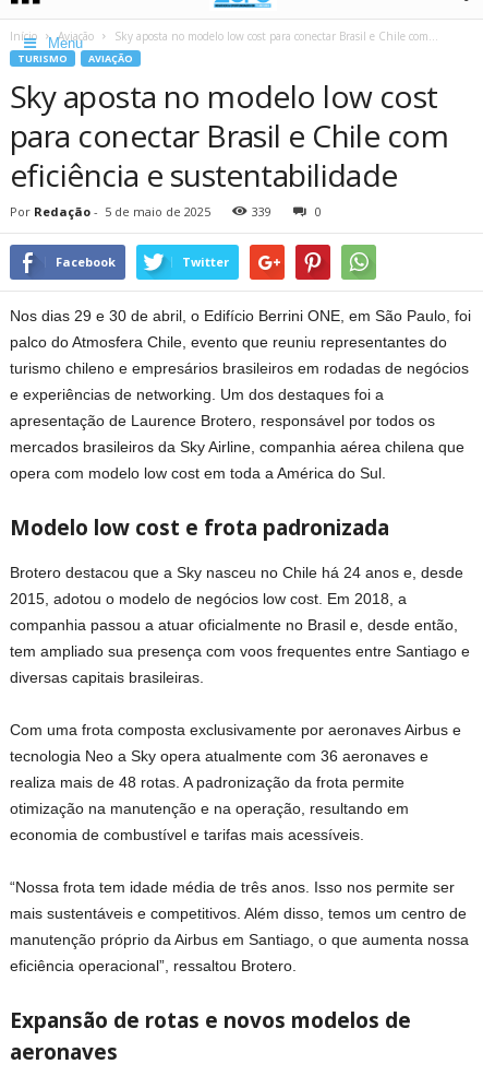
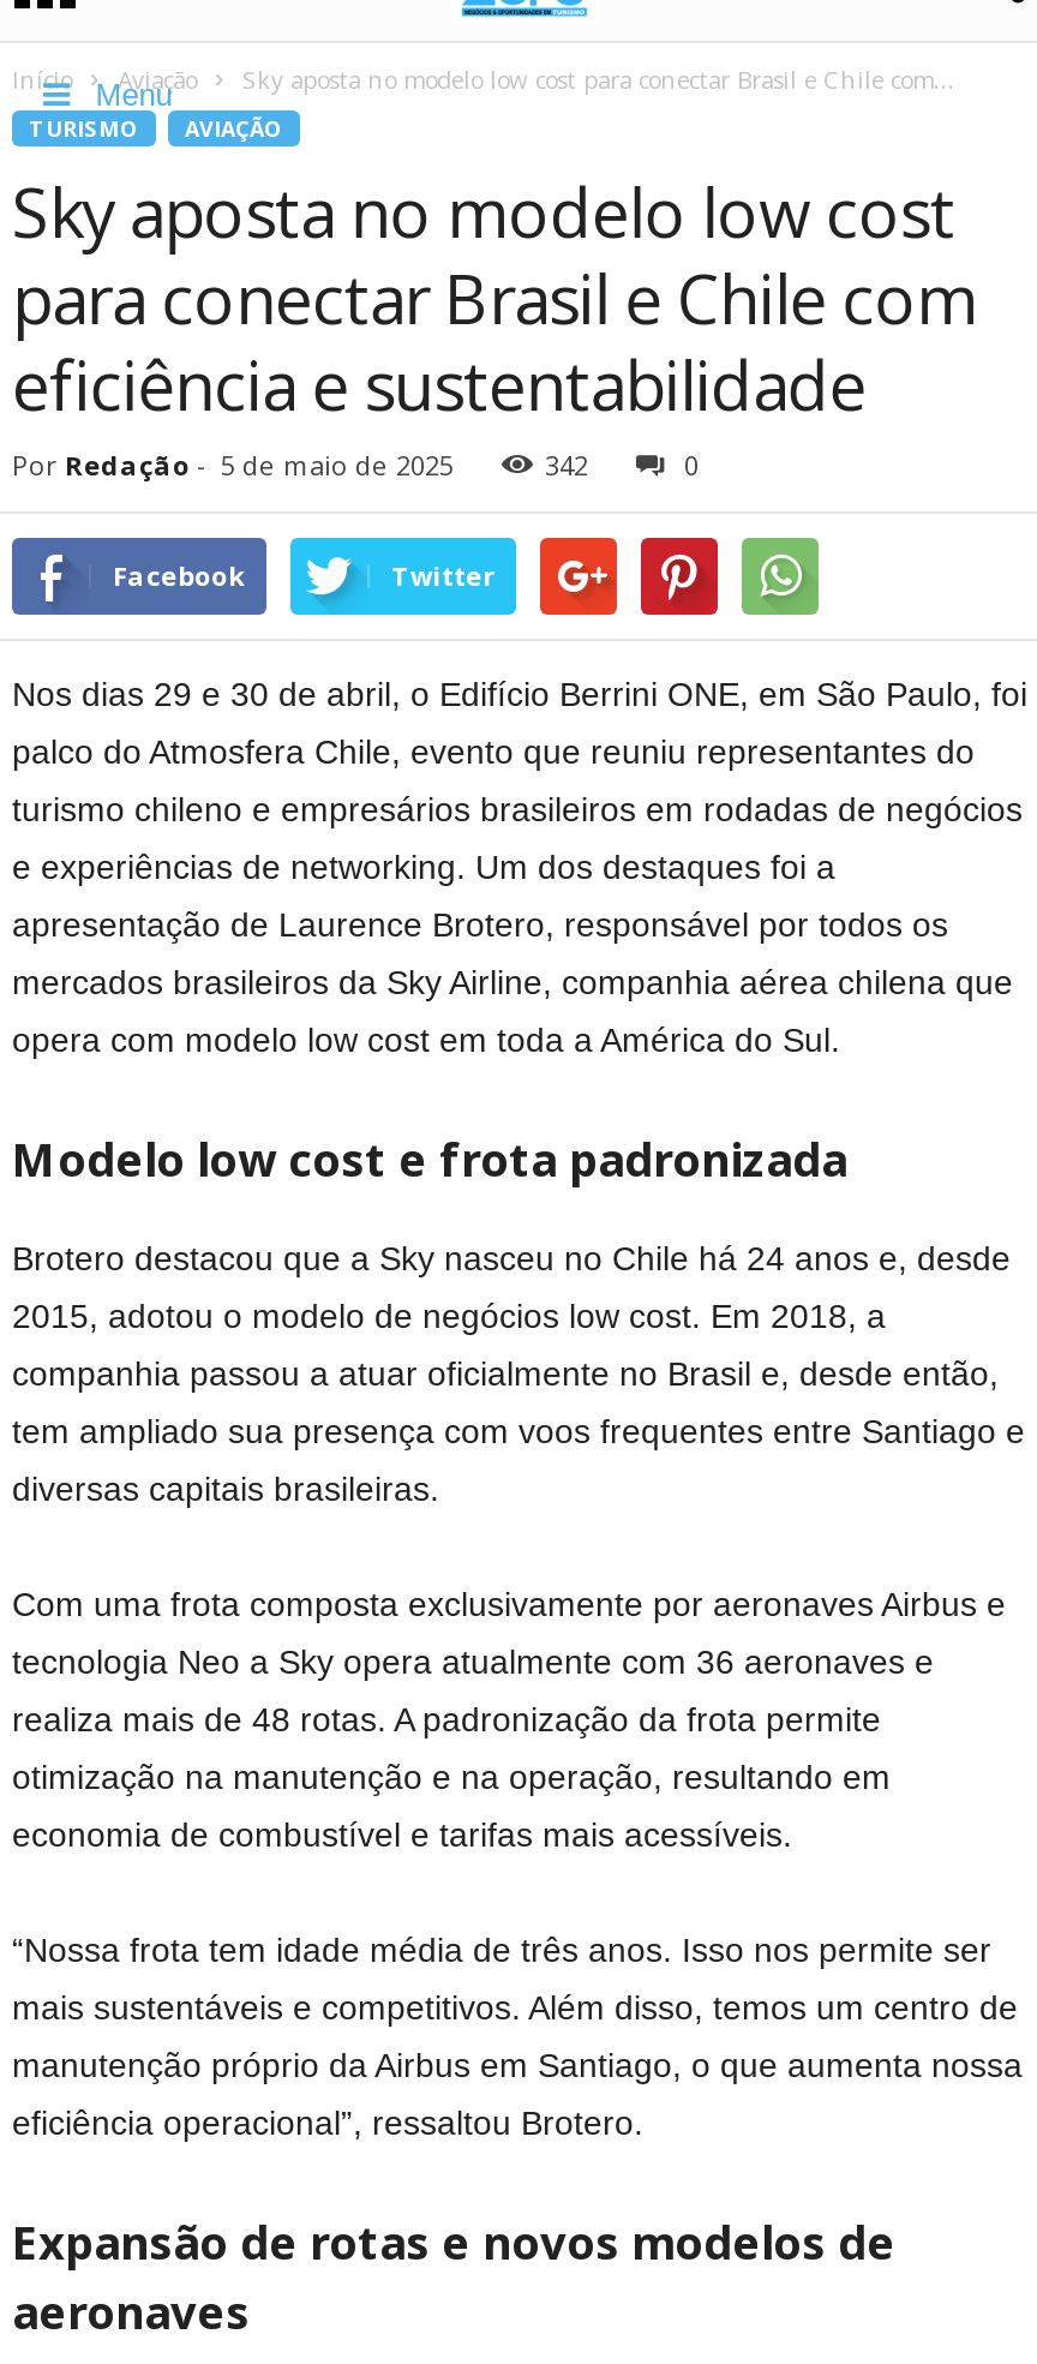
- 339
+ 342
